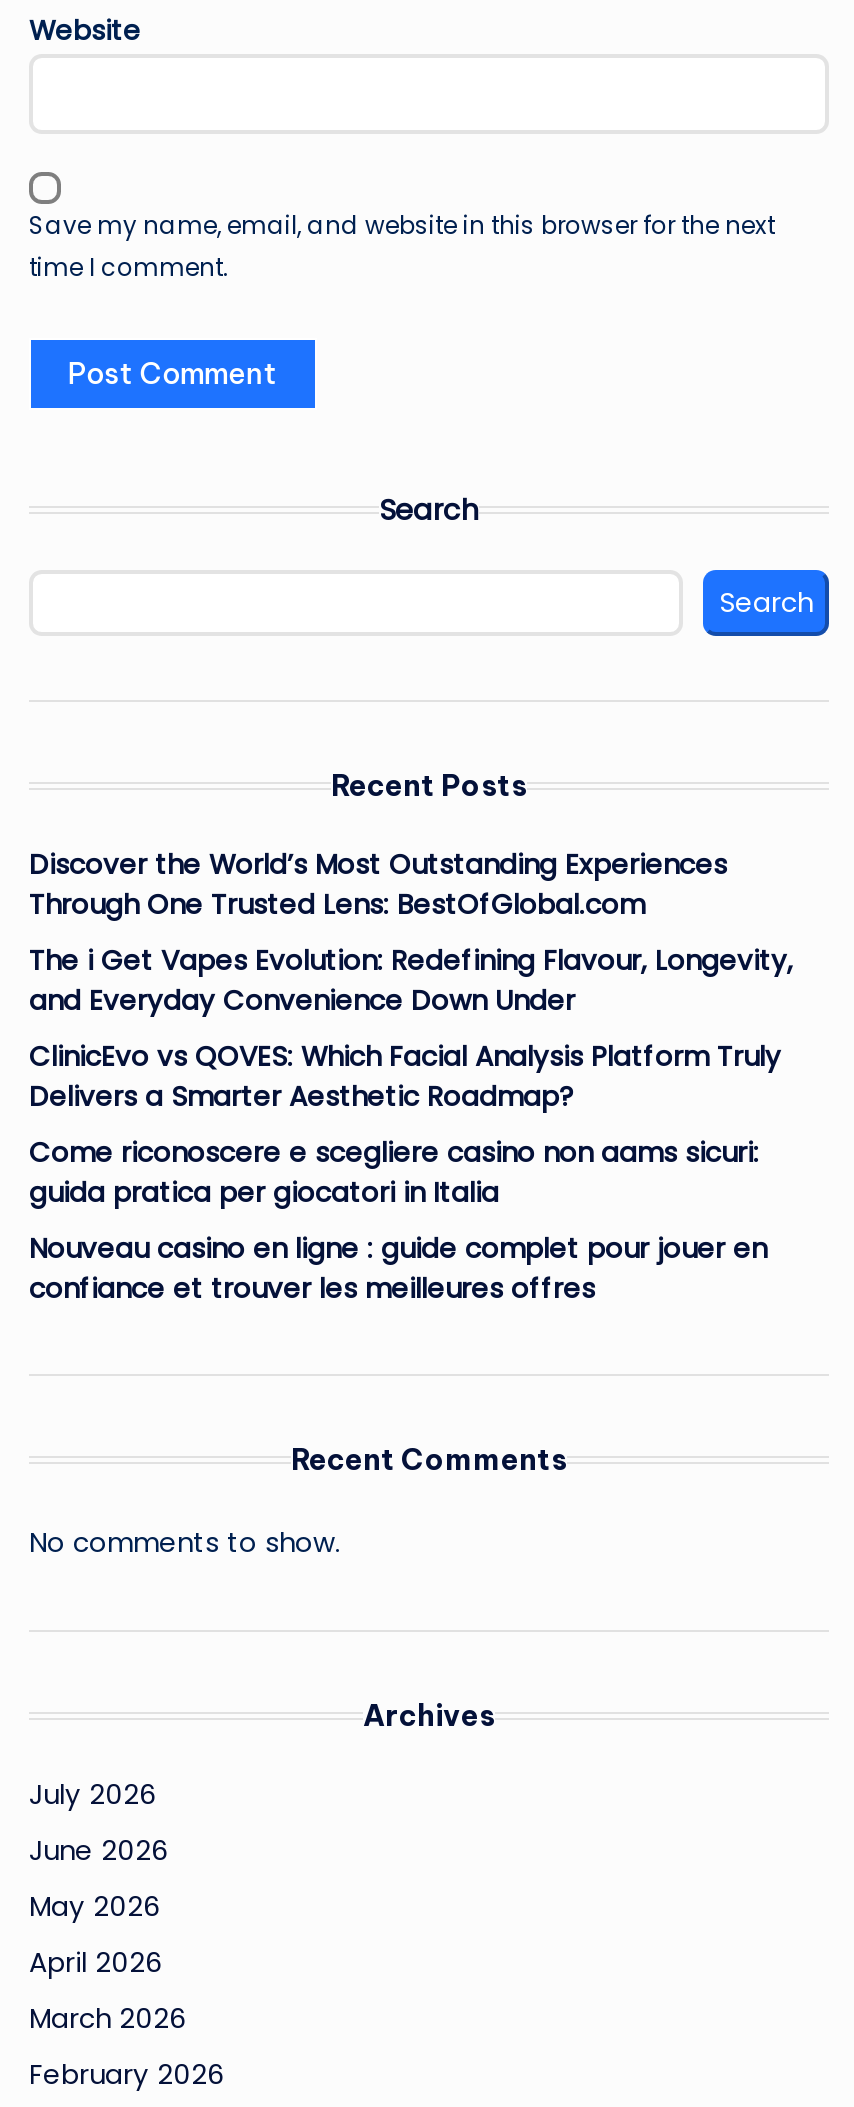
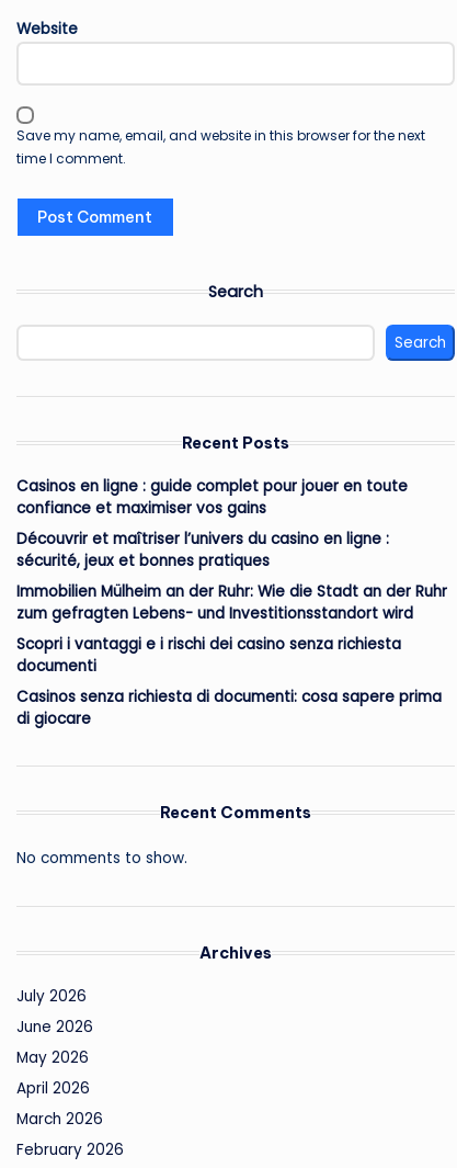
- Discover the World’s Most Outstanding Experiences
- Through One Trusted Lens: BestOfGlobal.com
+ Casinos en ligne : guide complet pour jouer en toute
+ confiance et maximiser vos gains

- The i Get Vapes Evolution: Redefining Flavour, Longevity,
- and Everyday Convenience Down Under
+ Découvrir et maîtriser l’univers du casino en ligne :
+ sécurité, jeux et bonnes pratiques

- ClinicEvo vs QOVES: Which Facial Analysis Platform Truly
- Delivers a Smarter Aesthetic Roadmap?
+ Immobilien Mülheim an der Ruhr: Wie die Stadt an der Ruhr
+ zum gefragten Lebens- und Investitionsstandort wird

- Come riconoscere e scegliere casino non aams sicuri:
- guida pratica per giocatori in Italia
+ Scopri i vantaggi e i rischi dei casino senza richiesta
+ documenti

- Nouveau casino en ligne : guide complet pour jouer en
- confiance et trouver les meilleures offres
+ Casinos senza richiesta di documenti: cosa sapere prima
+ di giocare
